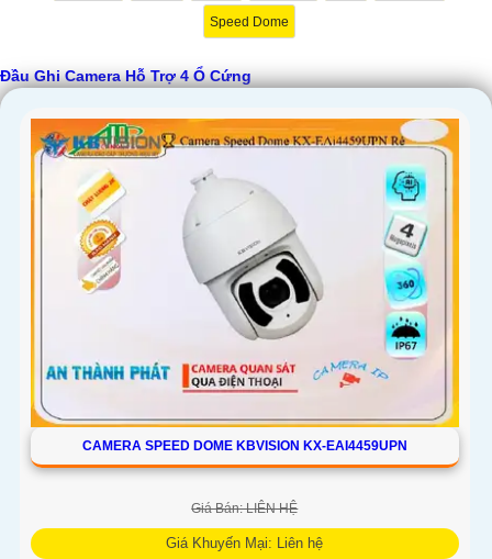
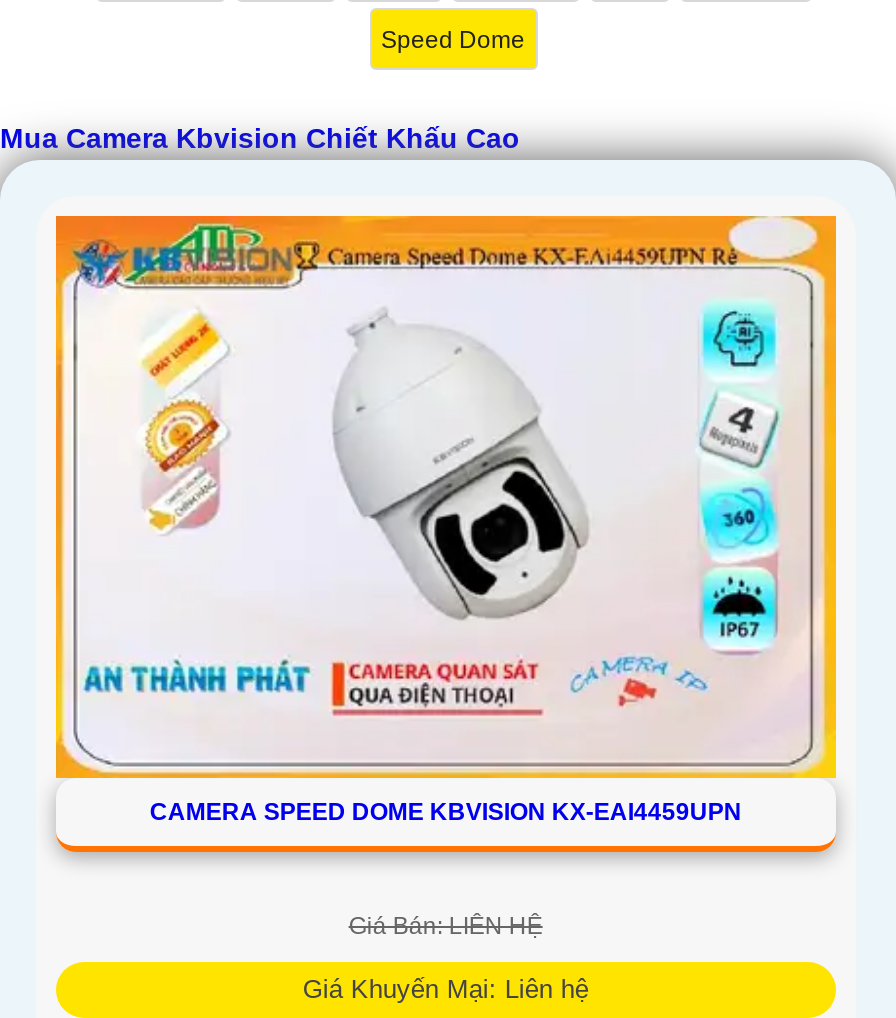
- Đầu Ghi Camera Hỗ Trợ 4 Ổ Cứng
+ Mua Camera Kbvision Chiết Khấu Cao
